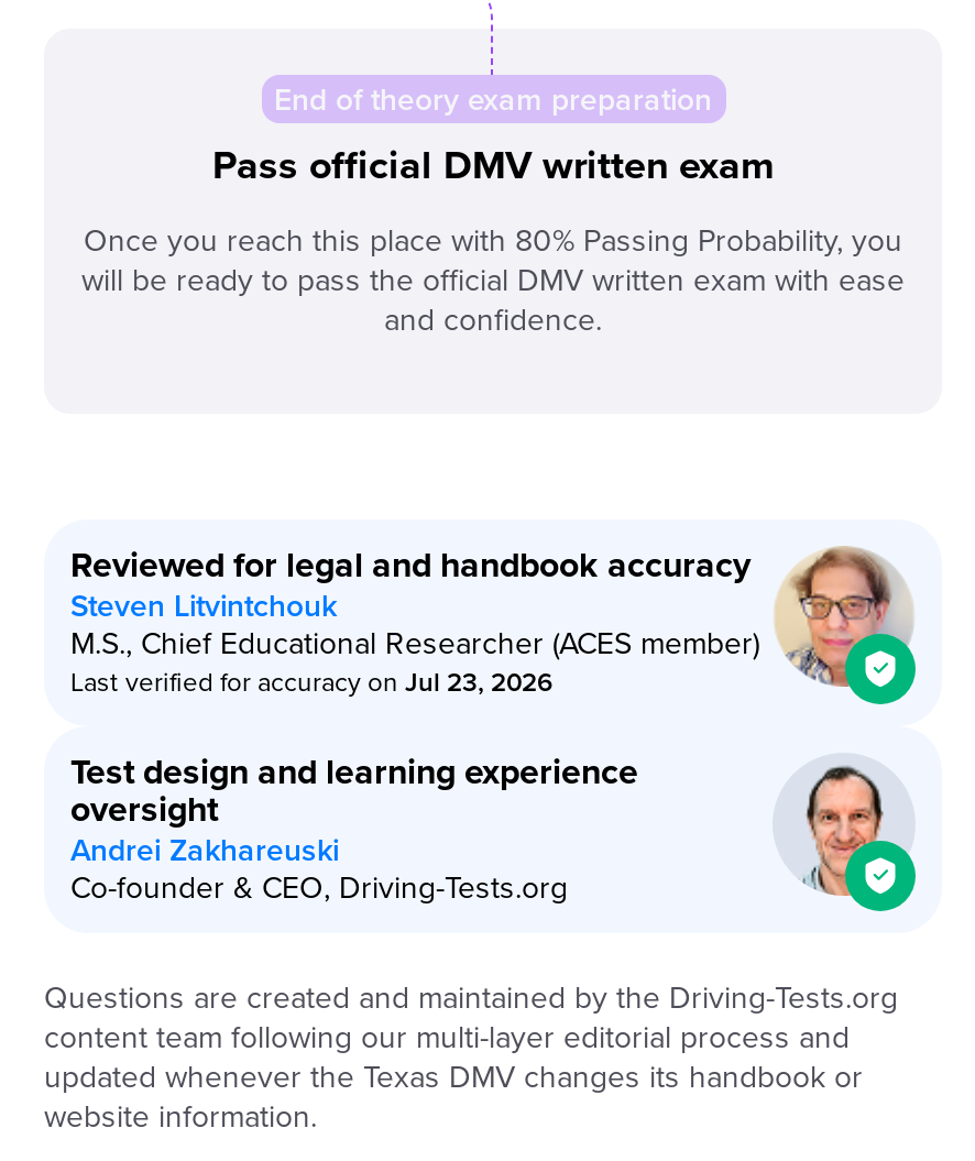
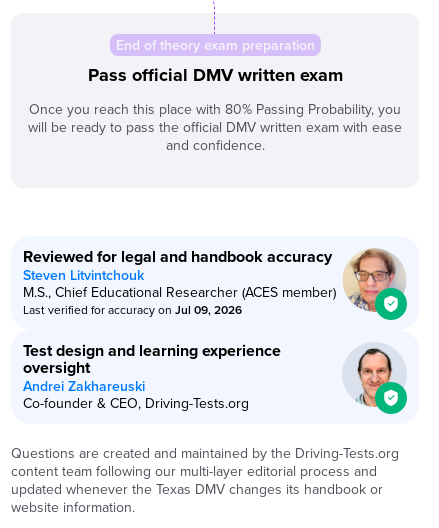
- Last verified for accuracy on Jul 23, 2026
+ Last verified for accuracy on Jul 09, 2026
